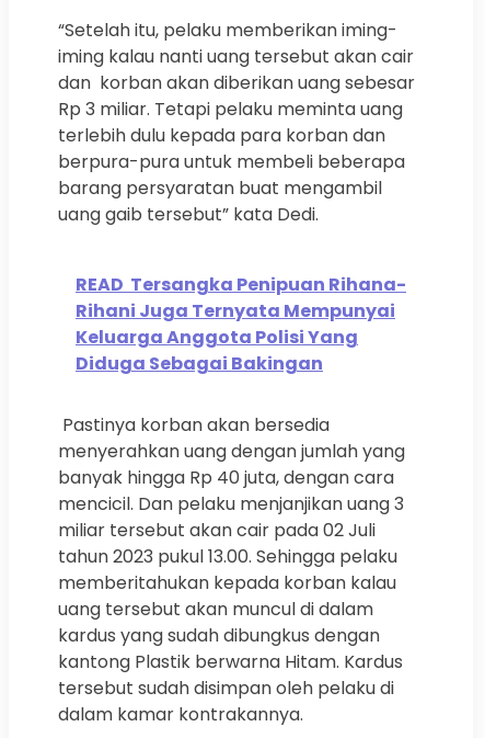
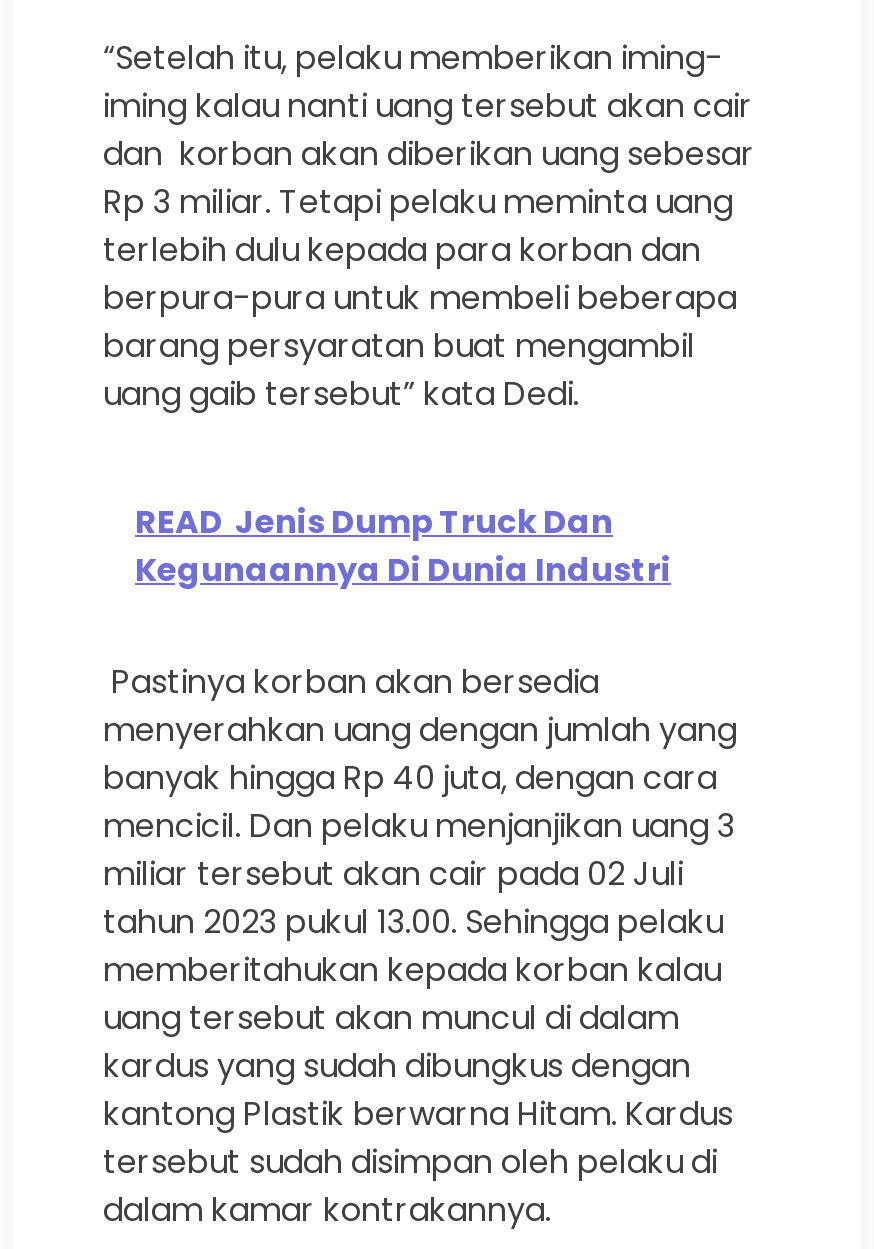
- READ Tersangka Penipuan Rihana-
- Rihani Juga Ternyata Mempunyai
- Keluarga Anggota Polisi Yang
- Diduga Sebagai Bakingan
+ READ Jenis Dump Truck Dan
+ Kegunaannya Di Dunia Industri
